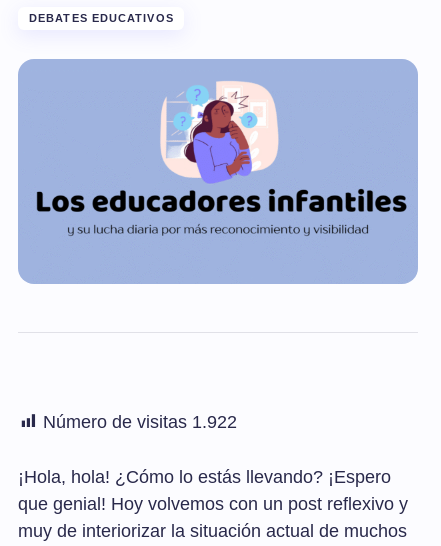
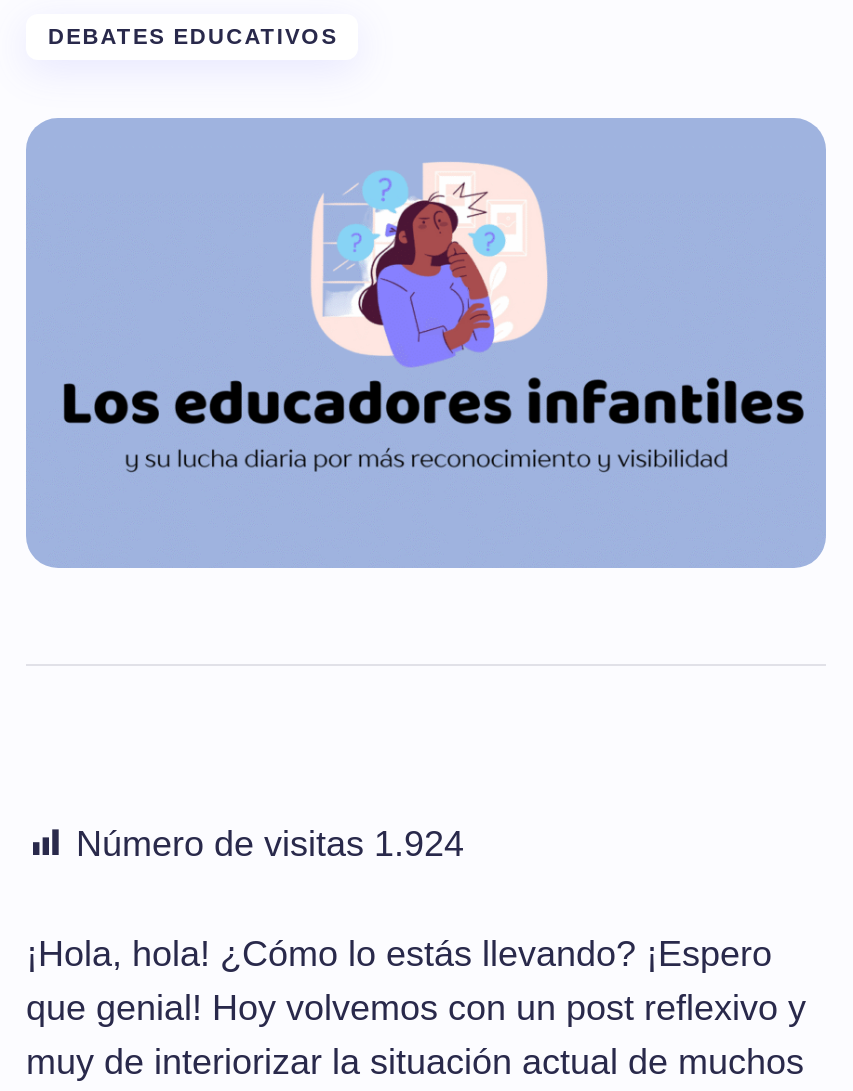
- Número de visitas 1.922
+ Número de visitas 1.924
